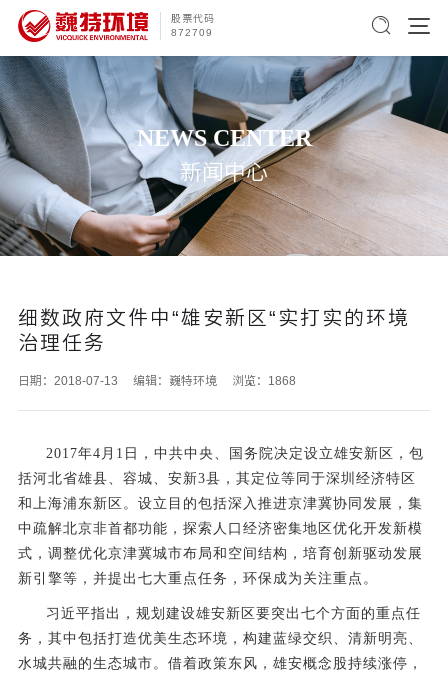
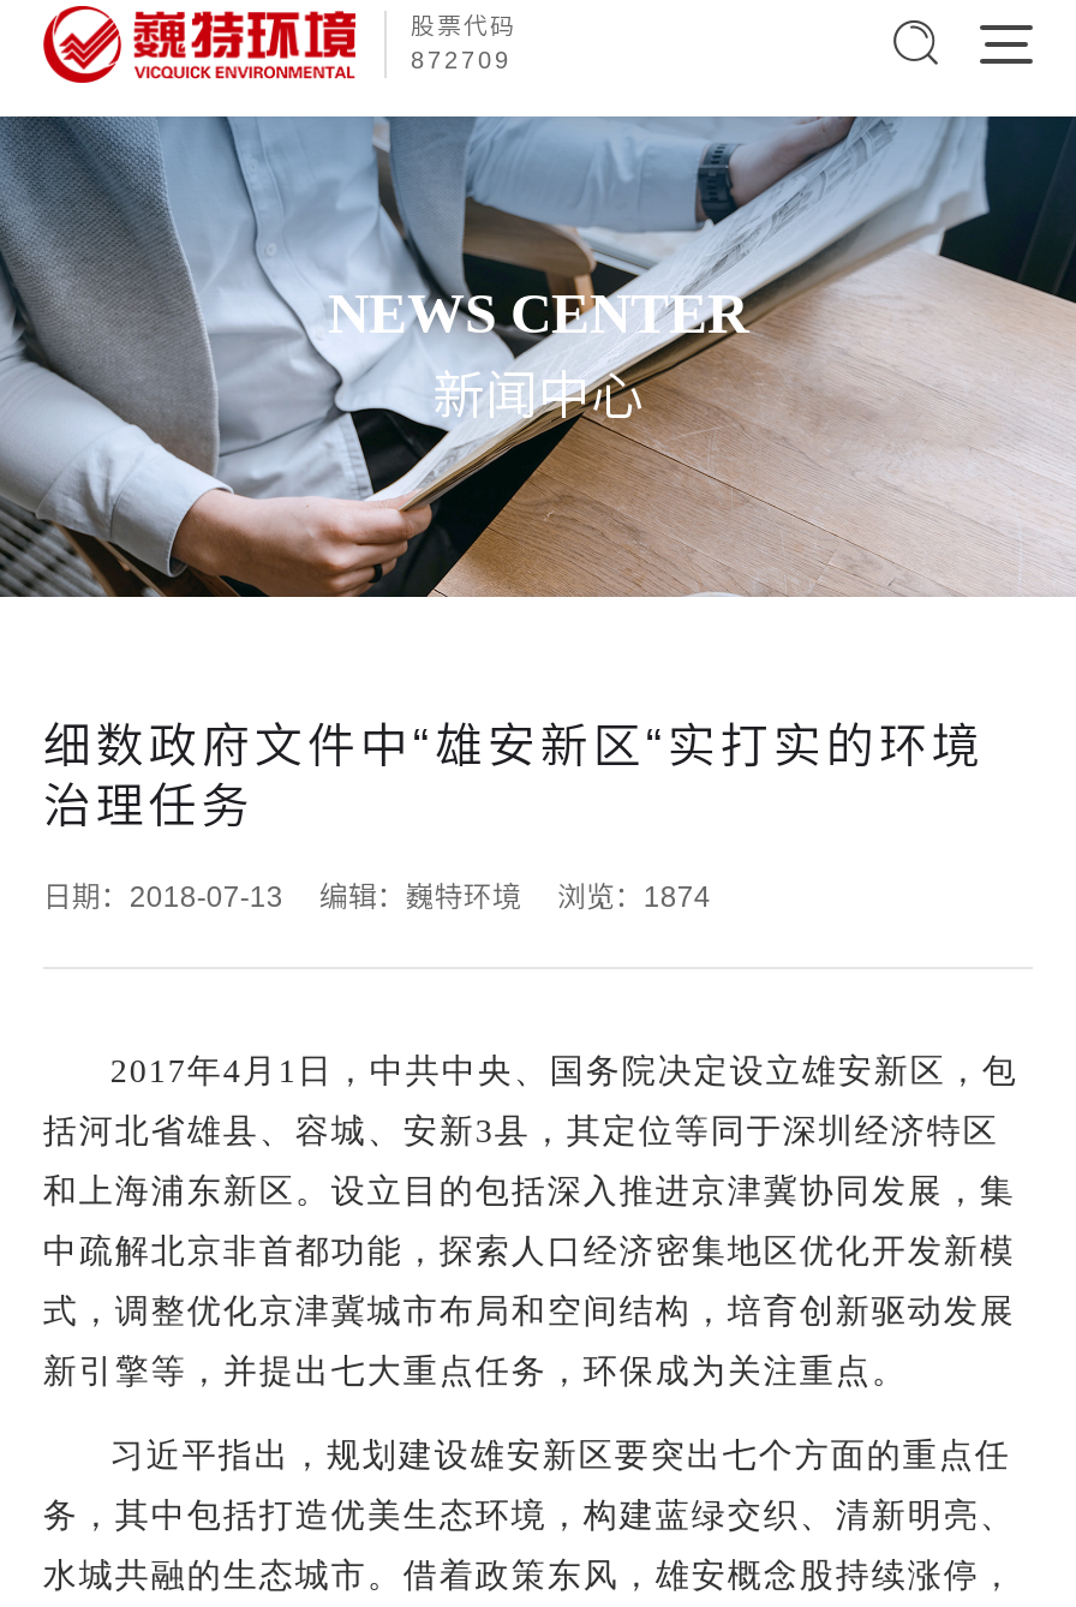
- 日期：2018-07-13 编辑：巍特环境 浏览：1868
+ 日期：2018-07-13 编辑：巍特环境 浏览：1874
